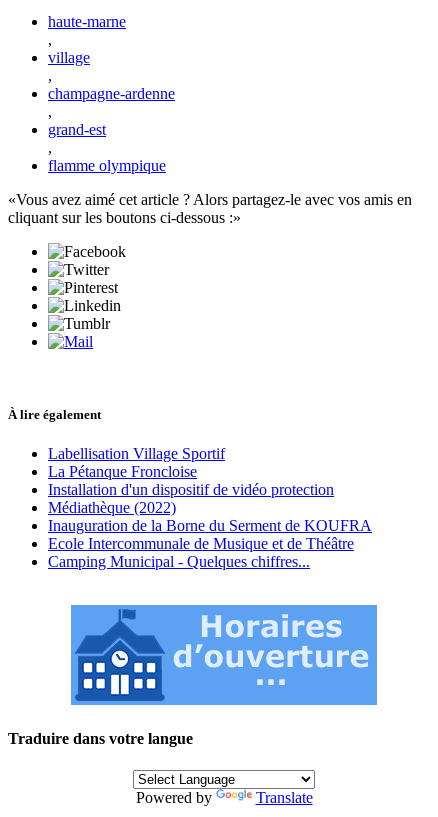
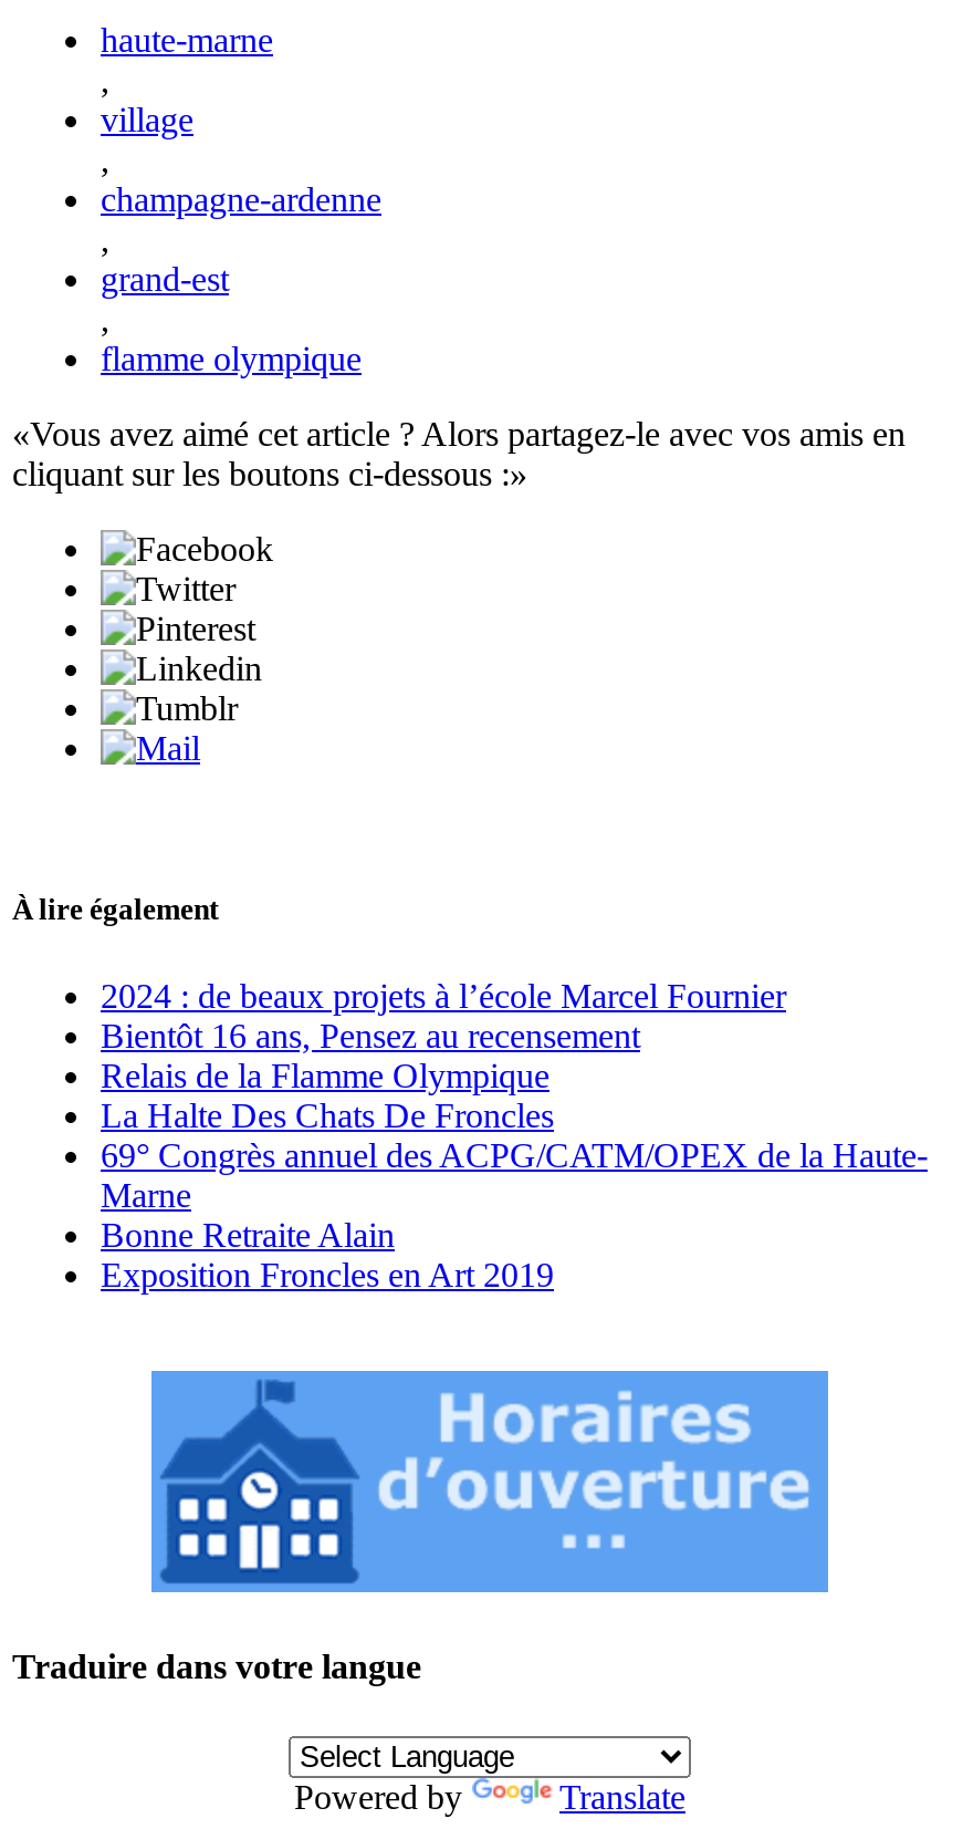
- Labellisation Village Sportif
- La Pétanque Froncloise
- Installation d'un dispositif de vidéo protection
- Médiathèque (2022)
- Inauguration de la Borne du Serment de KOUFRA
- Ecole Intercommunale de Musique et de Théâtre
- Camping Municipal - Quelques chiffres...
+ 2024 : de beaux projets à l’école Marcel Fournier
+ Bientôt 16 ans, Pensez au recensement
+ Relais de la Flamme Olympique
+ La Halte Des Chats De Froncles
+ 69° Congrès annuel des ACPG/CATM/OPEX de la Haute-
+ Marne
+ Bonne Retraite Alain
+ Exposition Froncles en Art 2019
